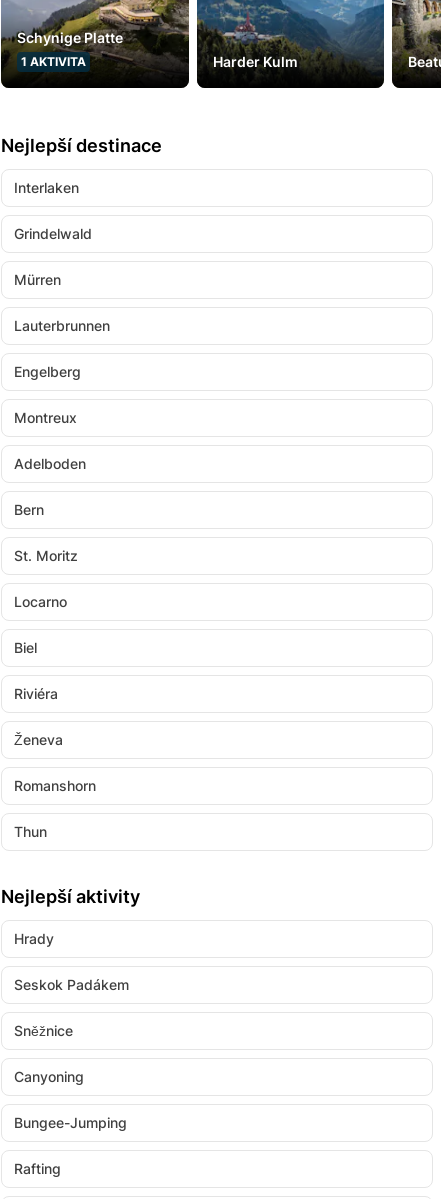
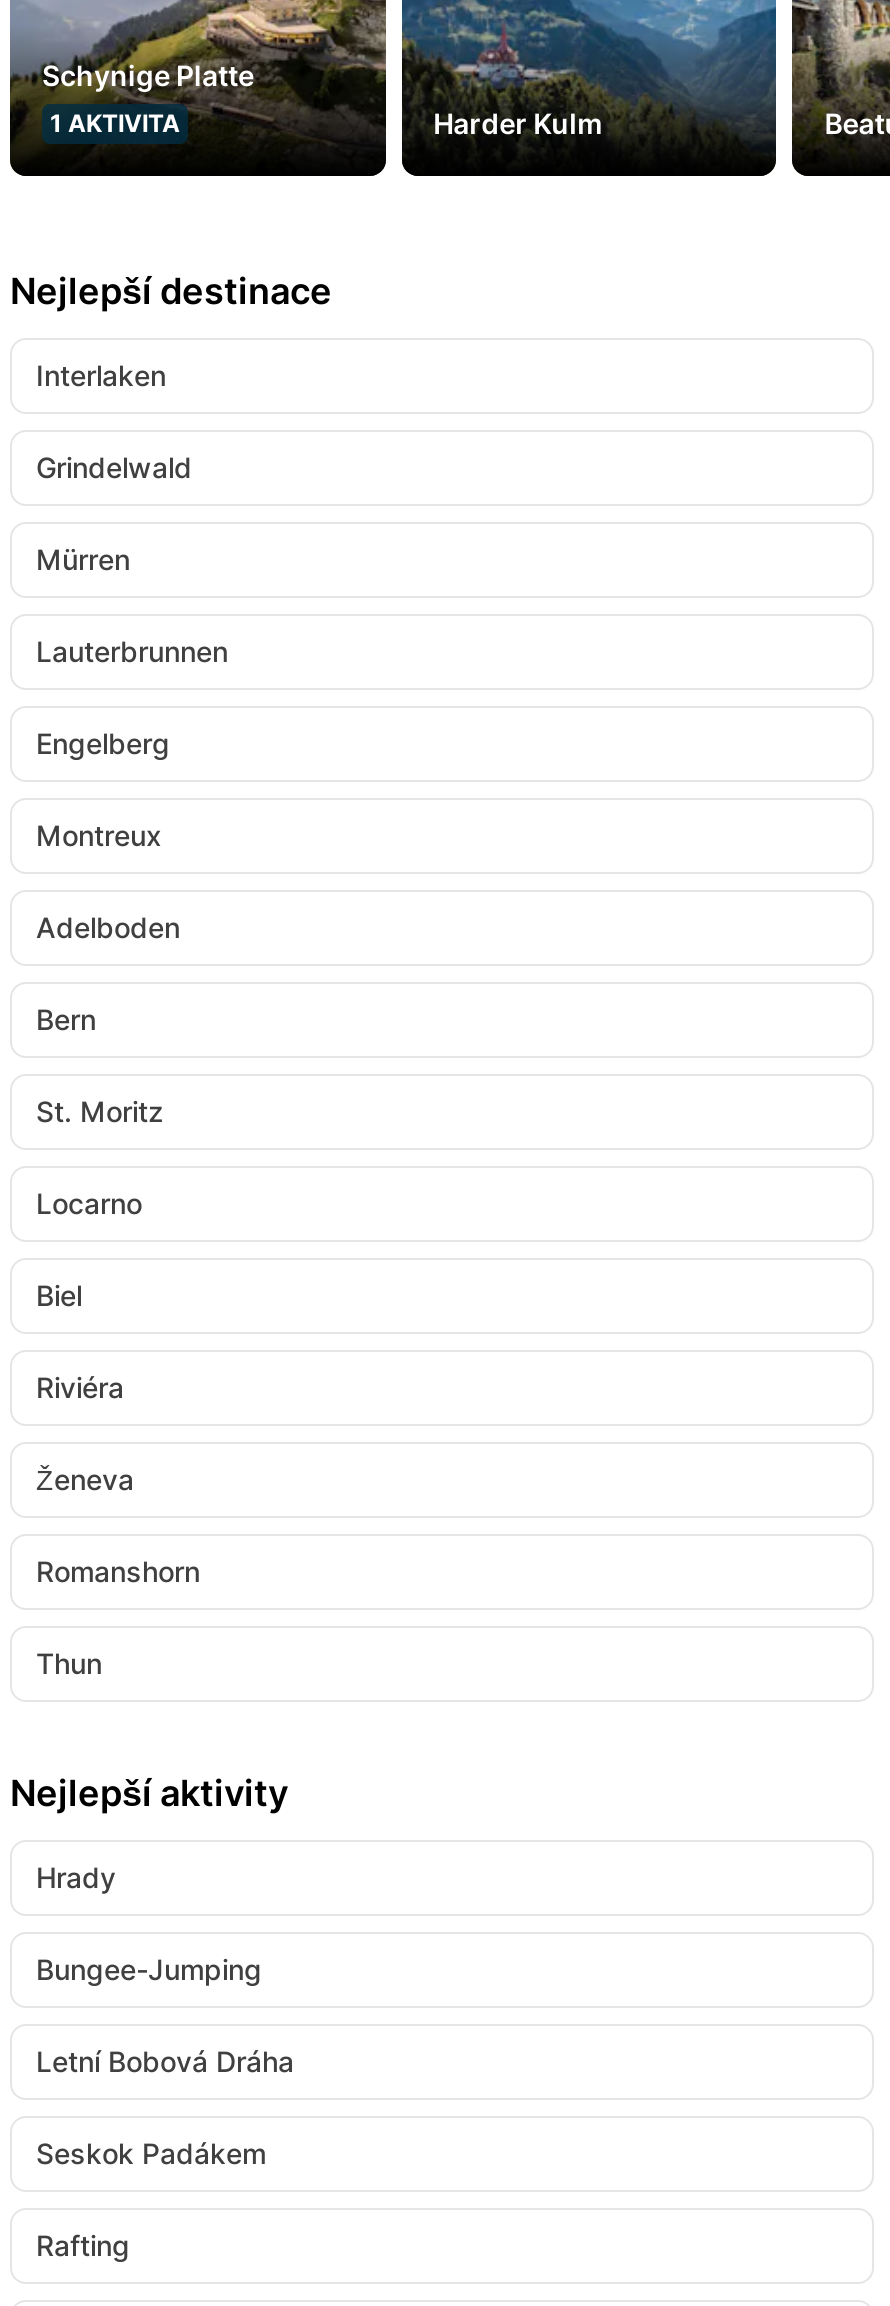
+ Letní Bobová Dráha

moved down: Seskok Padákem

- Sněžnice
- Canyoning

moved up: Bungee-Jumping
